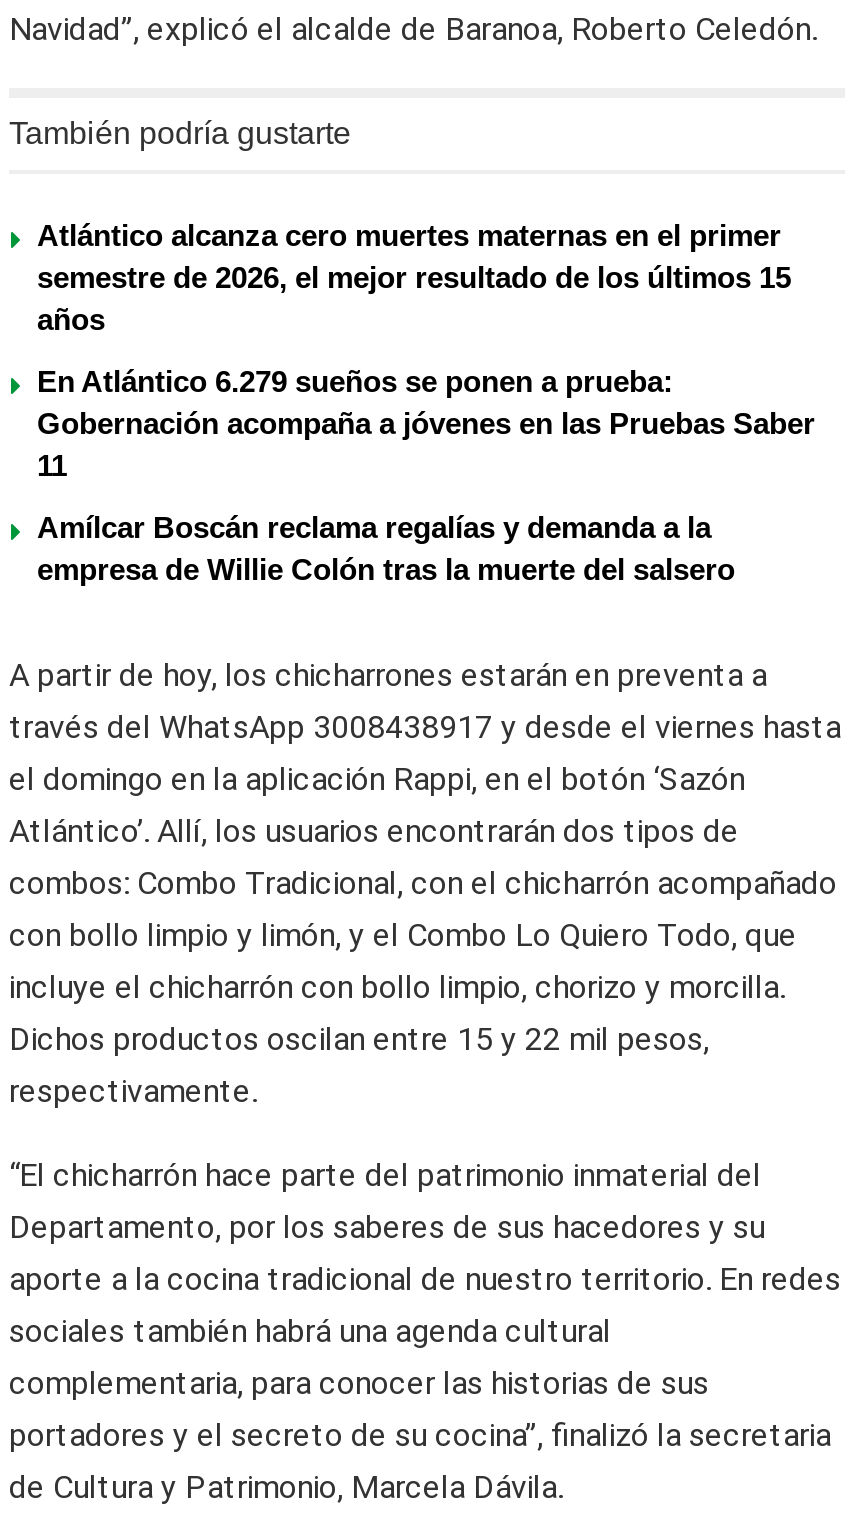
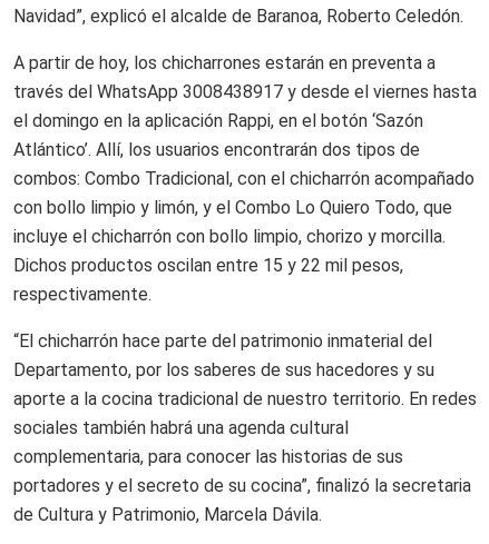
- También podría gustarte
- Atlántico alcanza cero muertes maternas en el primer
- semestre de 2026, el mejor resultado de los últimos 15
- años
- En Atlántico 6.279 sueños se ponen a prueba:
- Gobernación acompaña a jóvenes en las Pruebas Saber
- 11
- Amílcar Boscán reclama regalías y demanda a la
- empresa de Willie Colón tras la muerte del salsero
